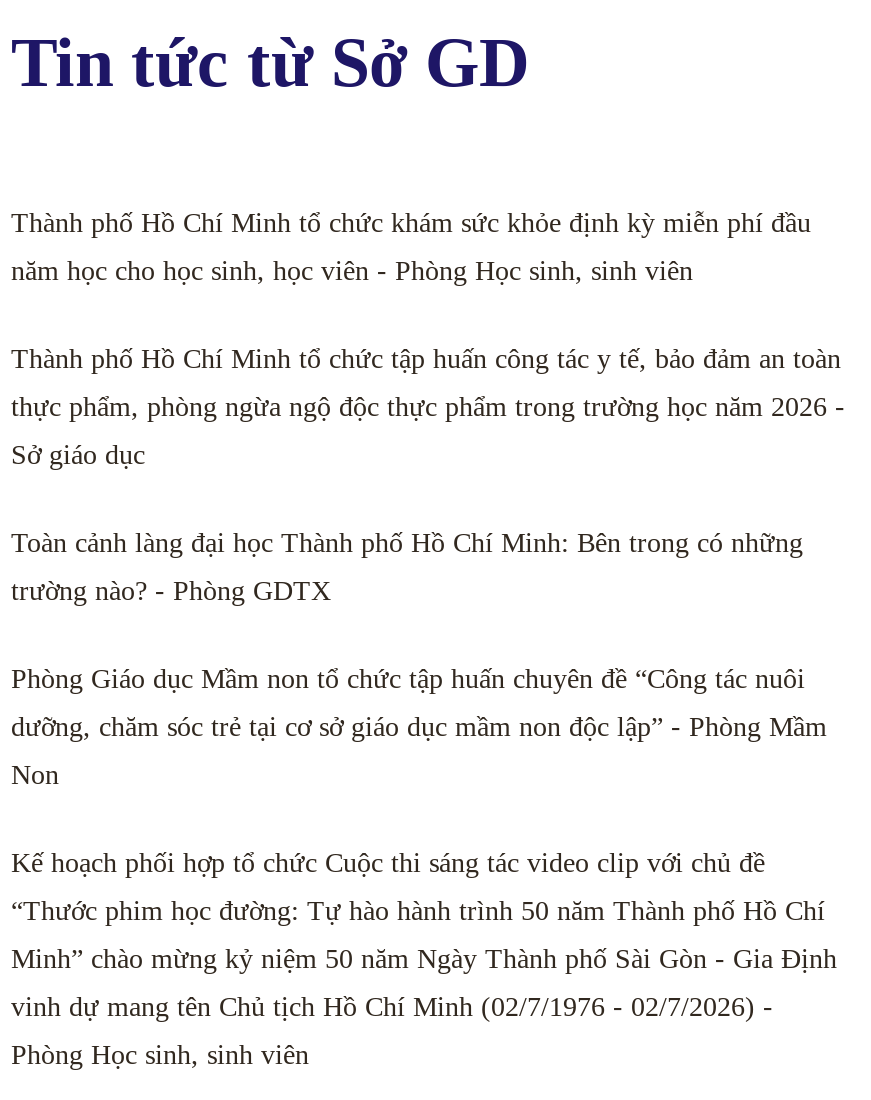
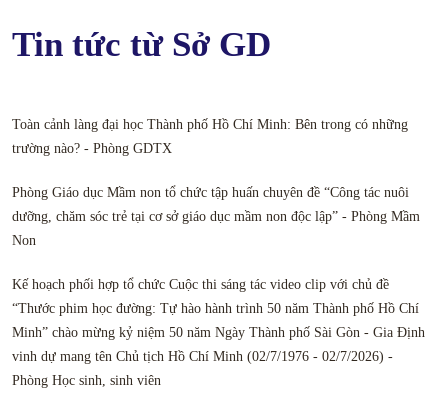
- Thành phố Hồ Chí Minh tổ chức khám sức khỏe định kỳ miễn phí đầu
- năm học cho học sinh, học viên - Phòng Học sinh, sinh viên
- Thành phố Hồ Chí Minh tổ chức tập huấn công tác y tế, bảo đảm an toàn
- thực phẩm, phòng ngừa ngộ độc thực phẩm trong trường học năm 2026 -
- Sở giáo dục
